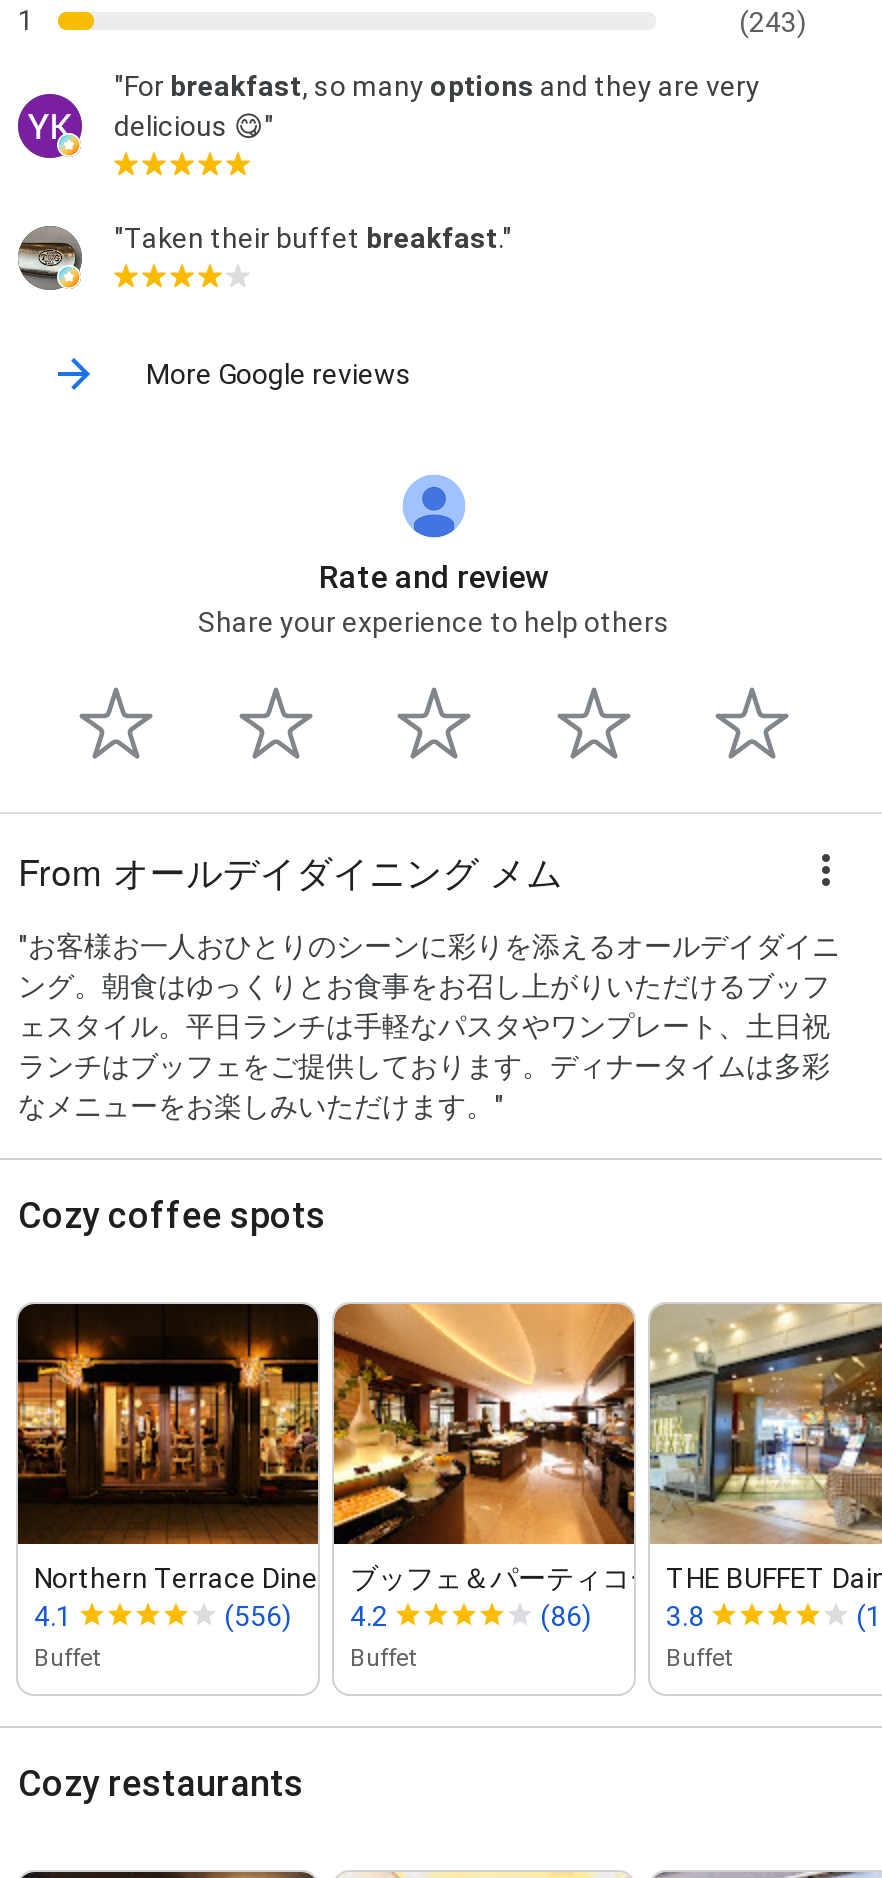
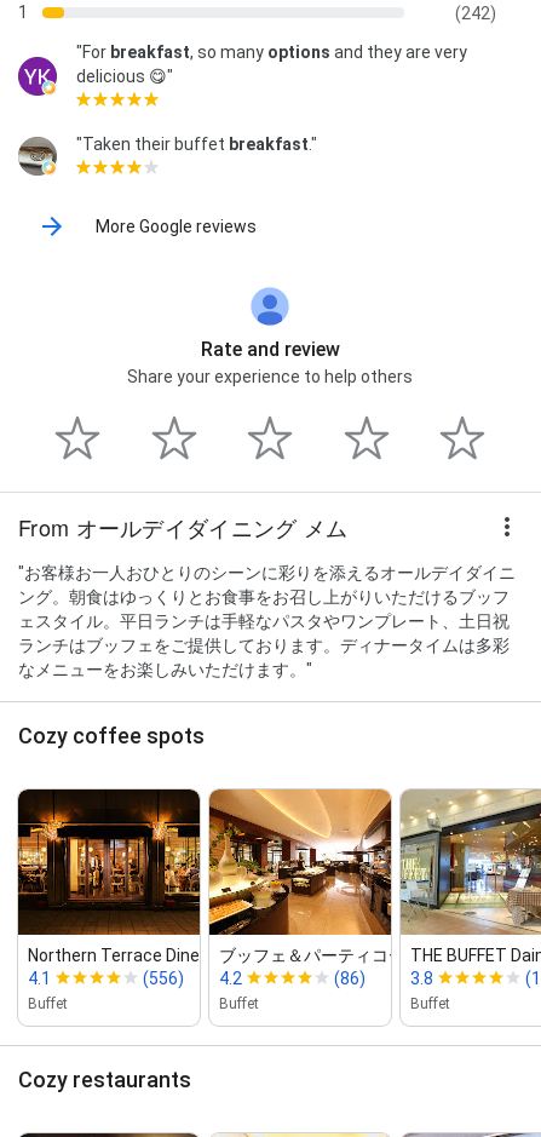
- (243)
+ (242)
